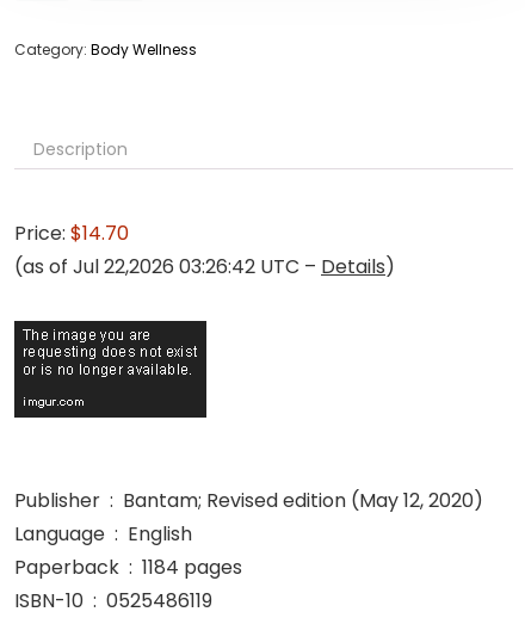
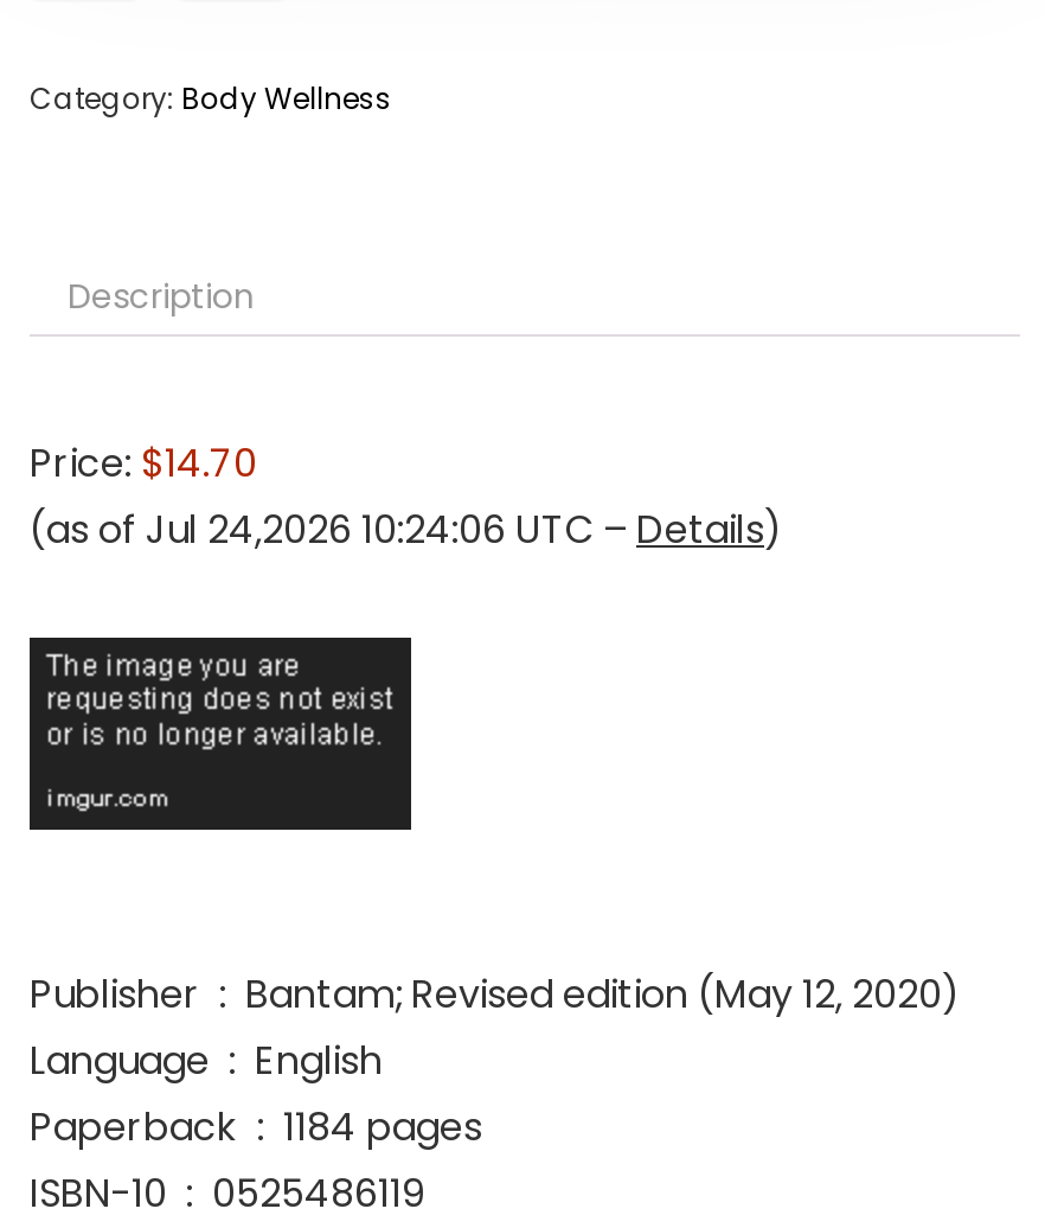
- (as of Jul 22,2026 03:26:42 UTC – Details)
+ (as of Jul 24,2026 10:24:06 UTC – Details)
